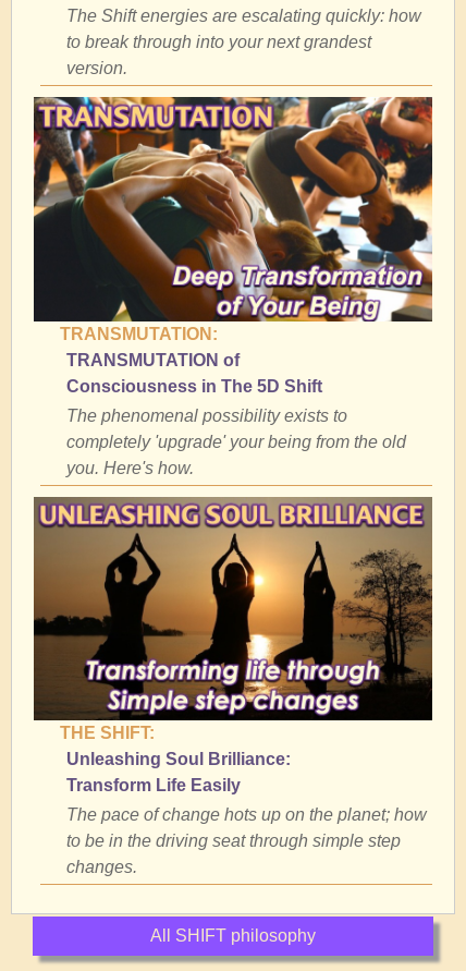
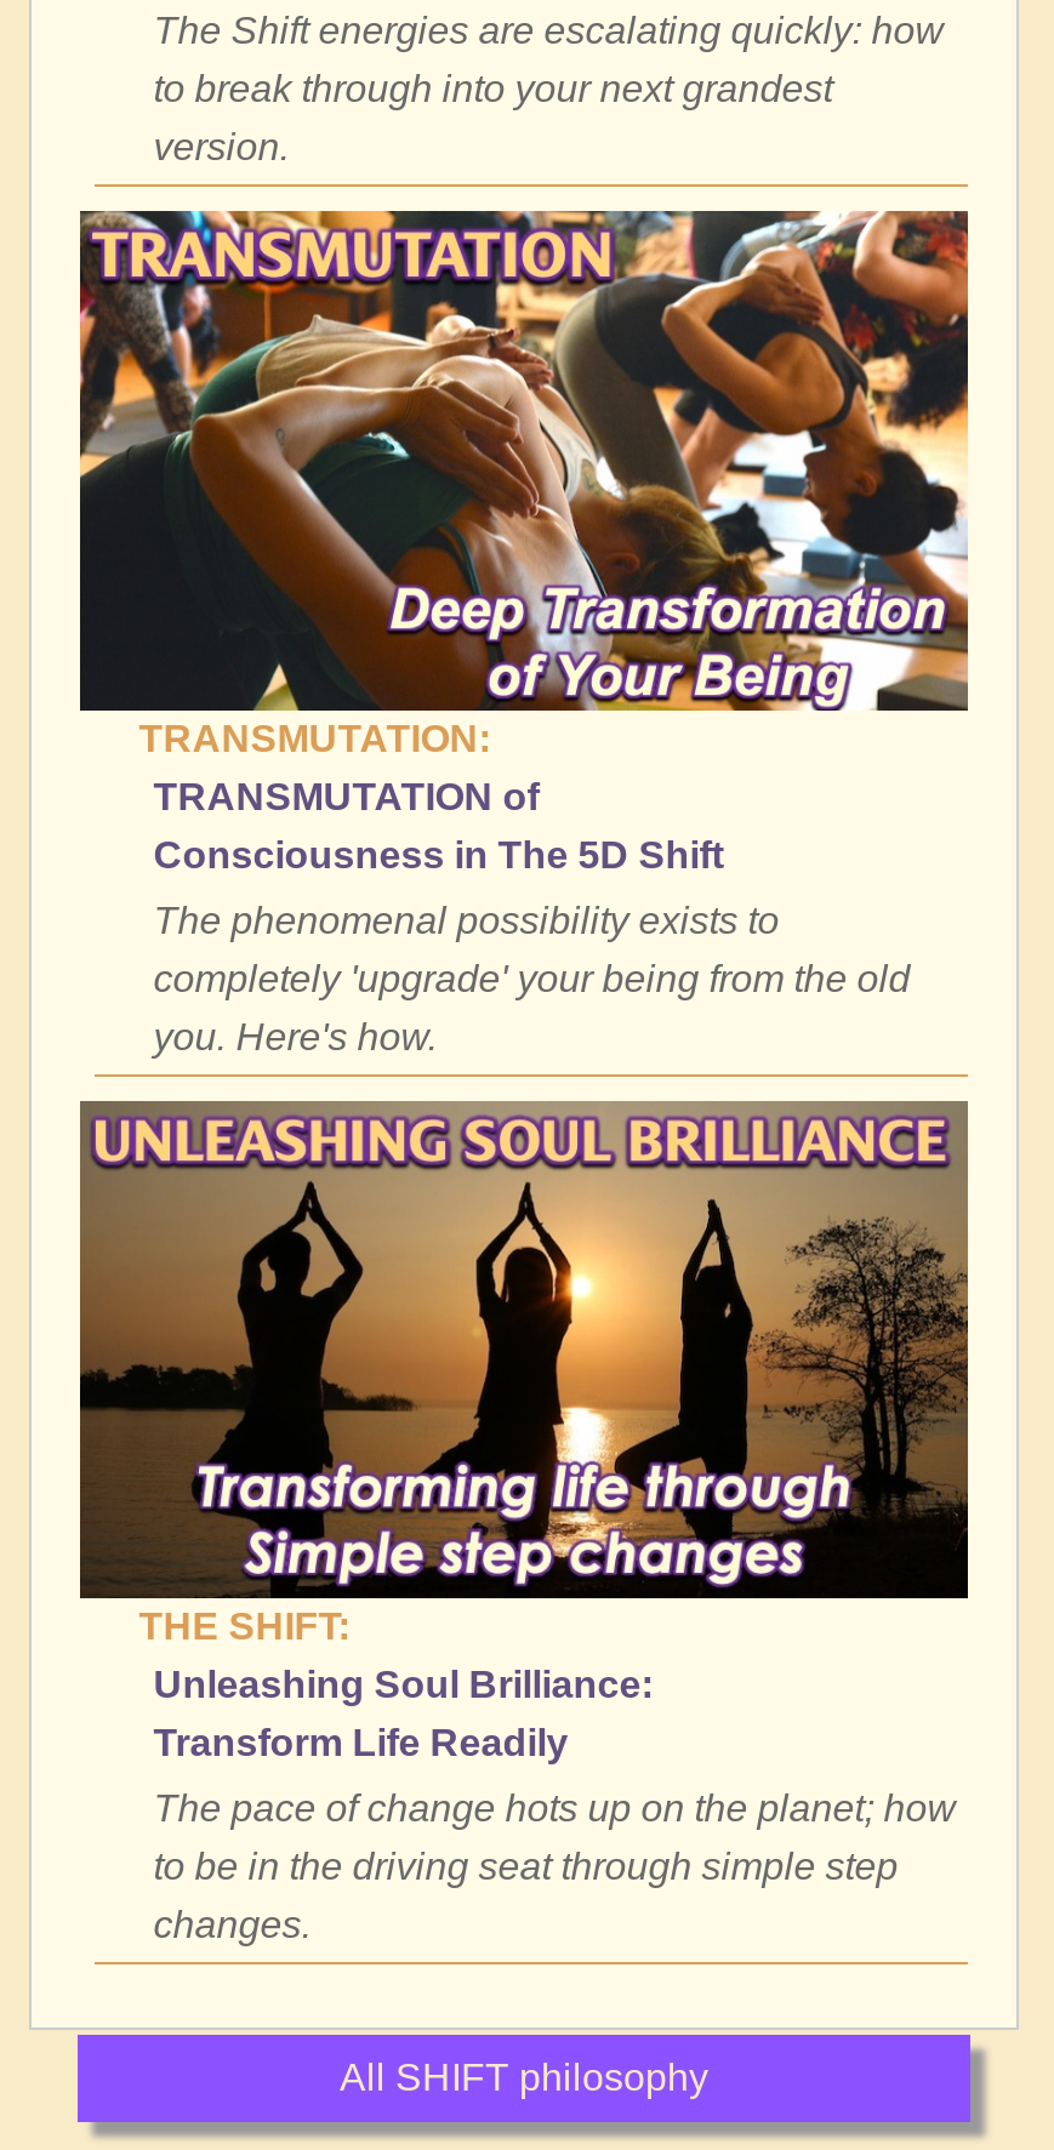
- Transform Life Easily
+ Transform Life Readily
